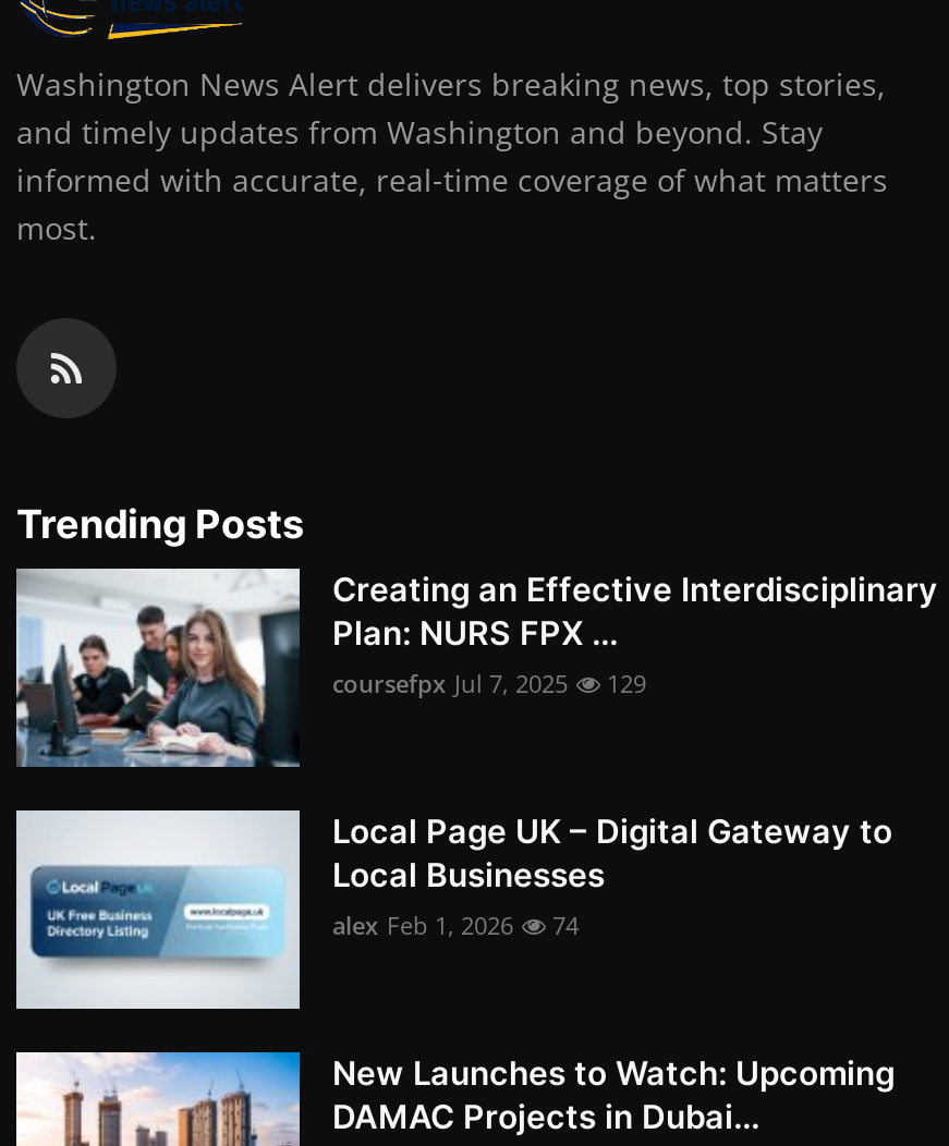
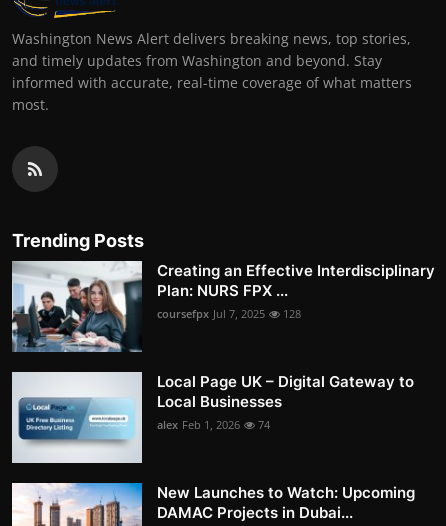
- coursefpx Jul 7, 2025 129
+ coursefpx Jul 7, 2025 128
